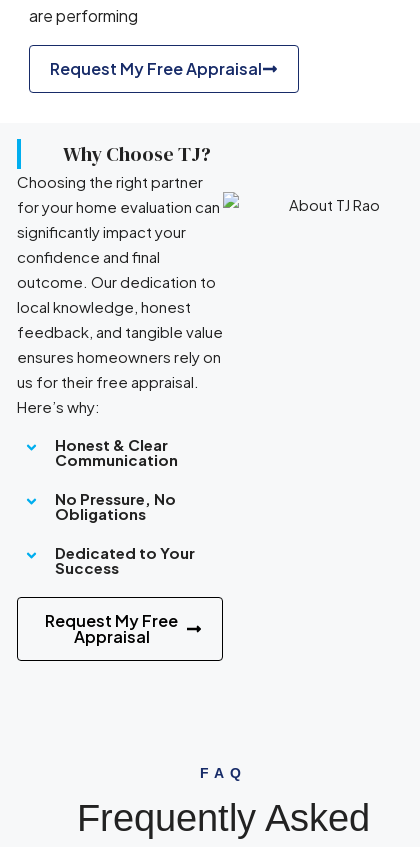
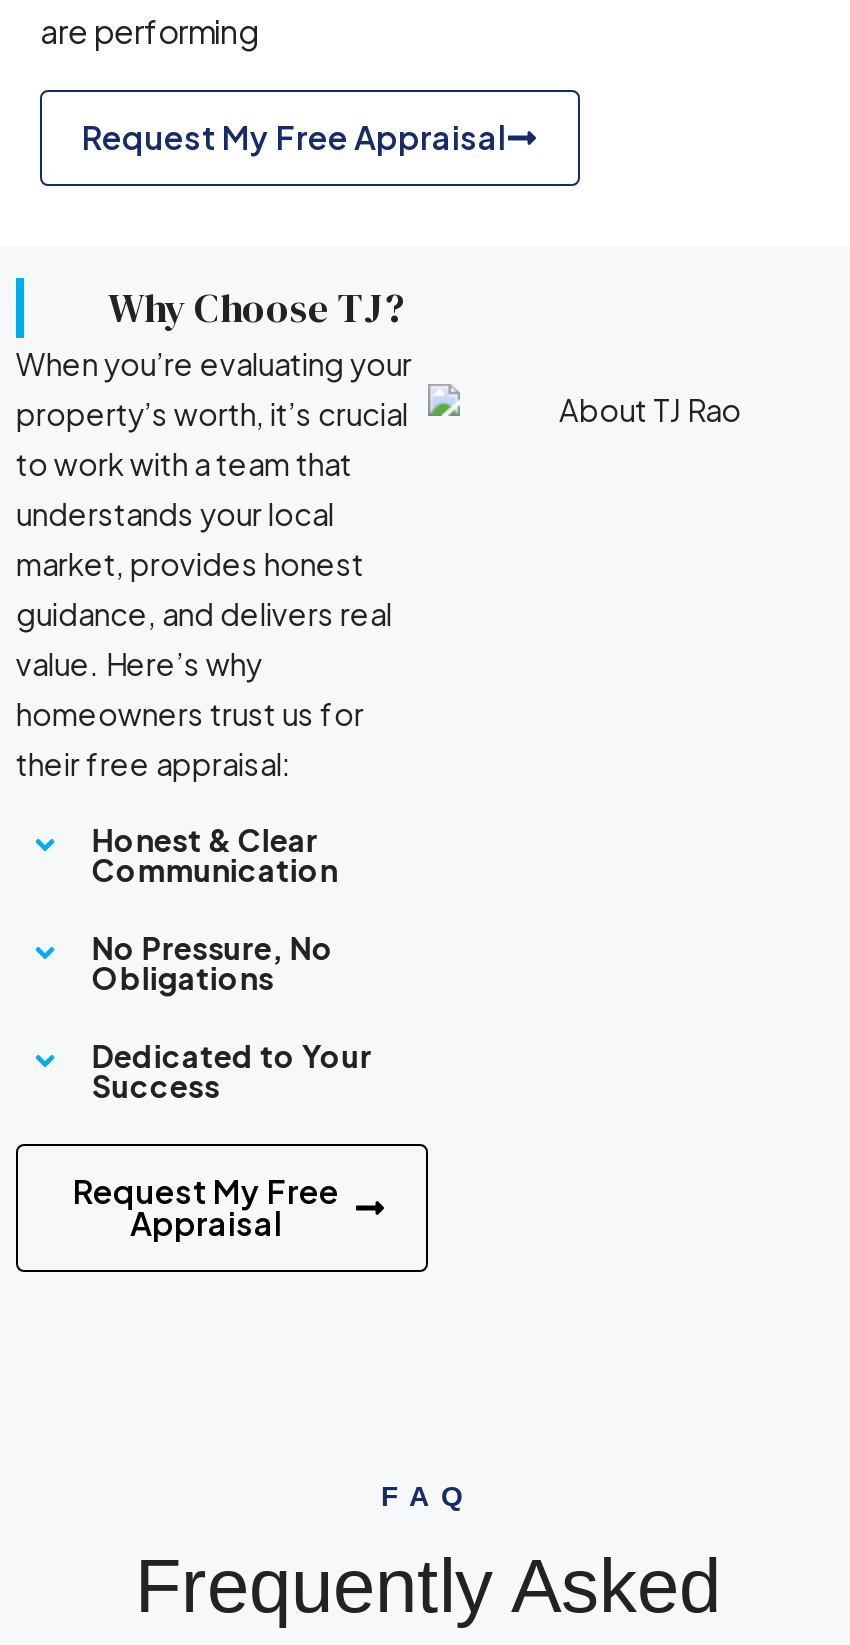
- Choosing the right partner
- for your home evaluation can
- significantly impact your
- confidence and final
- outcome. Our dedication to
- local knowledge, honest
- feedback, and tangible value
- ensures homeowners rely on
- us for their free appraisal.
- Here’s why:
+ When you’re evaluating your
+ property’s worth, it’s crucial
+ to work with a team that
+ understands your local
+ market, provides honest
+ guidance, and delivers real
+ value. Here’s why
+ homeowners trust us for
+ their free appraisal:
